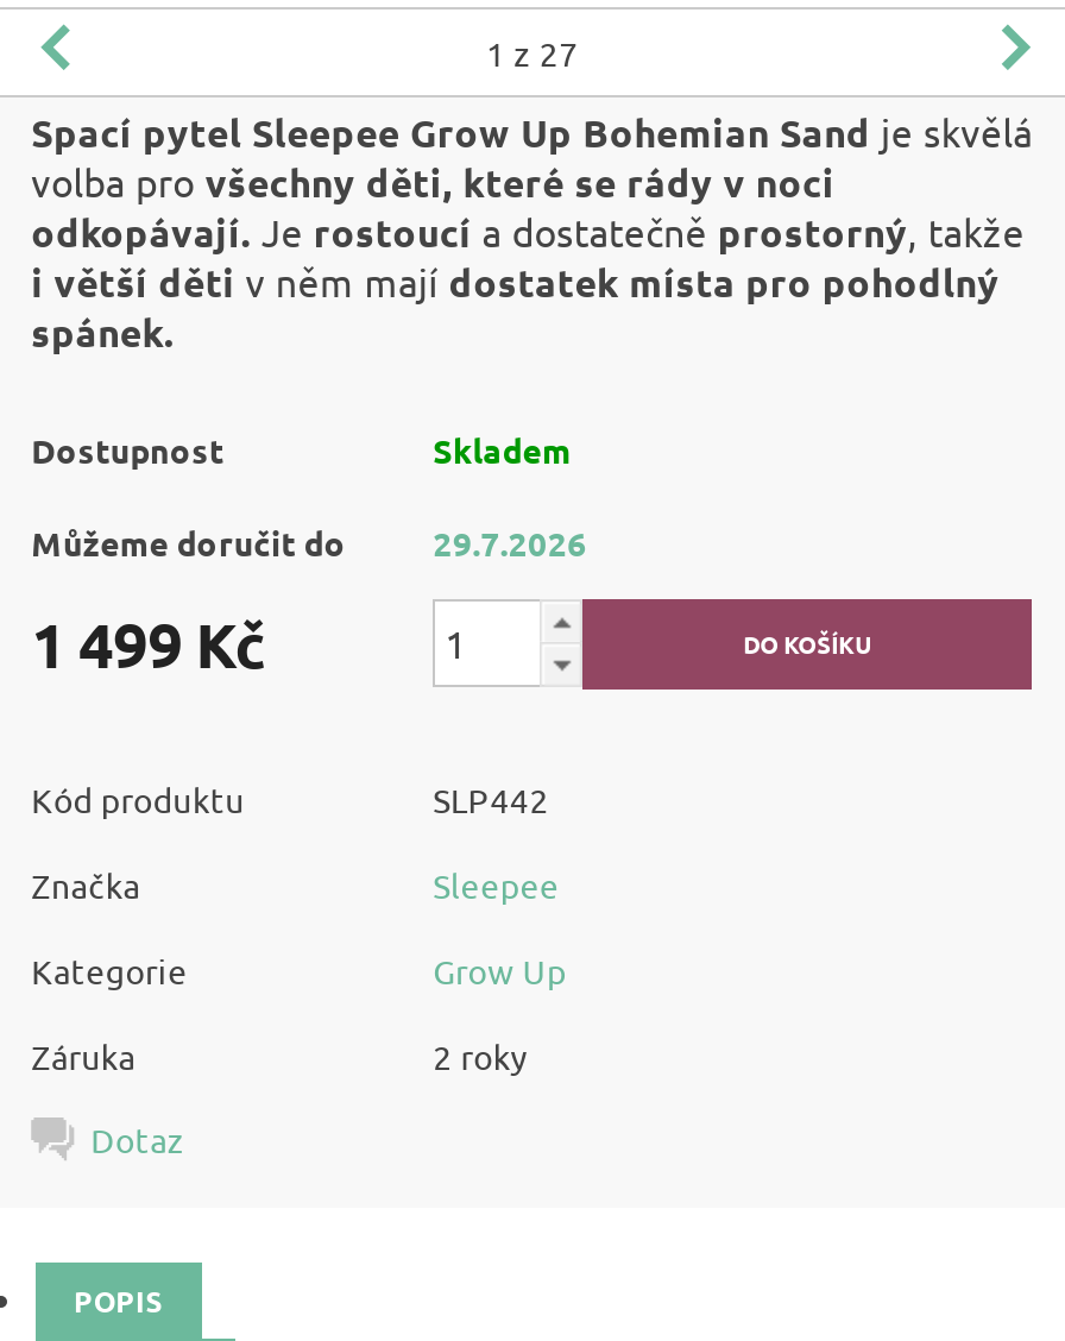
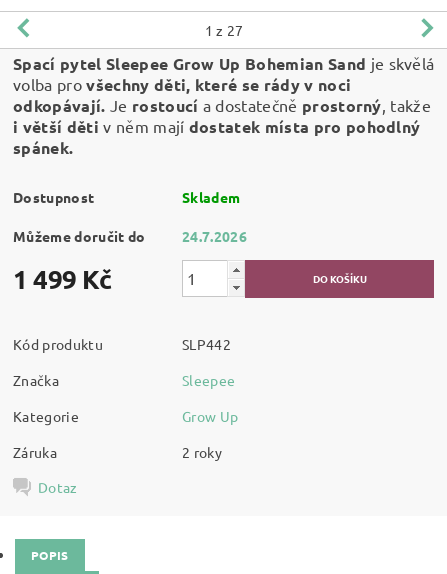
- 29.7.2026
+ 24.7.2026
